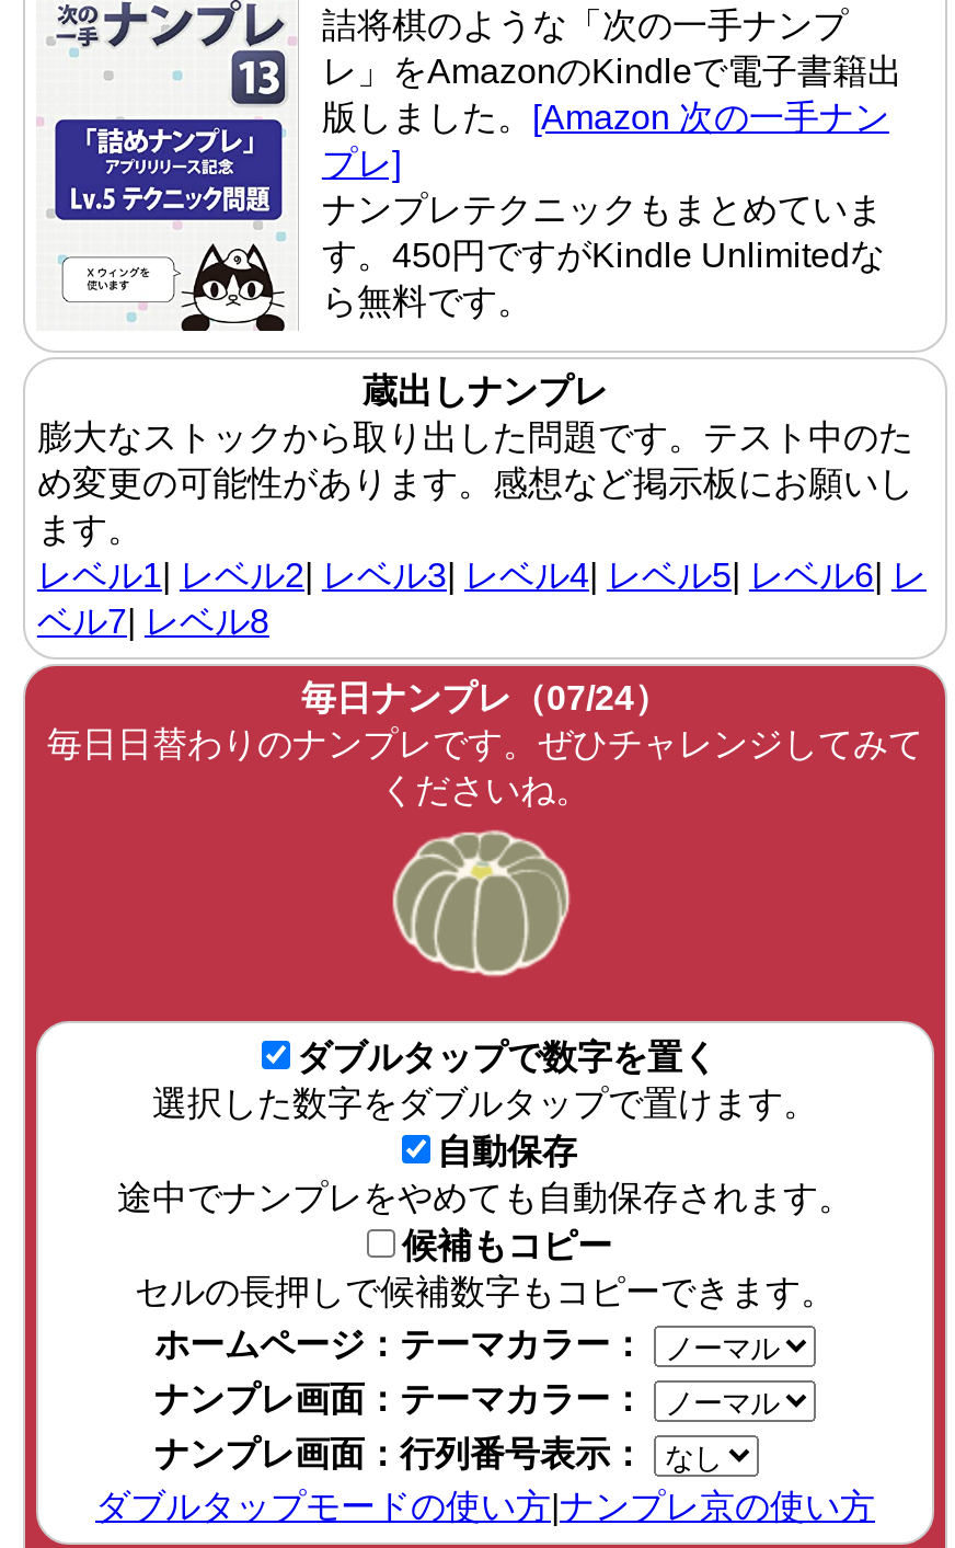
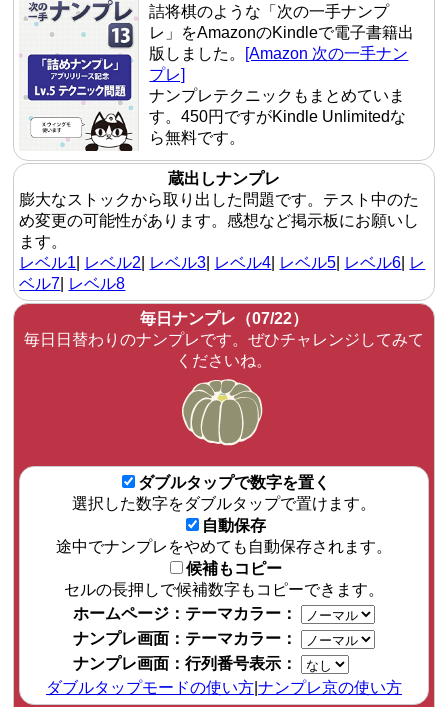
- 毎日ナンプレ（07/24）
+ 毎日ナンプレ（07/22）
